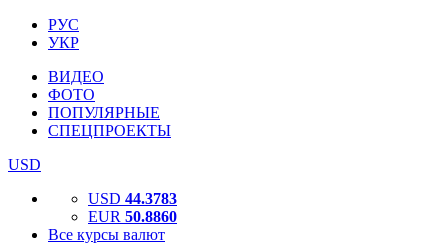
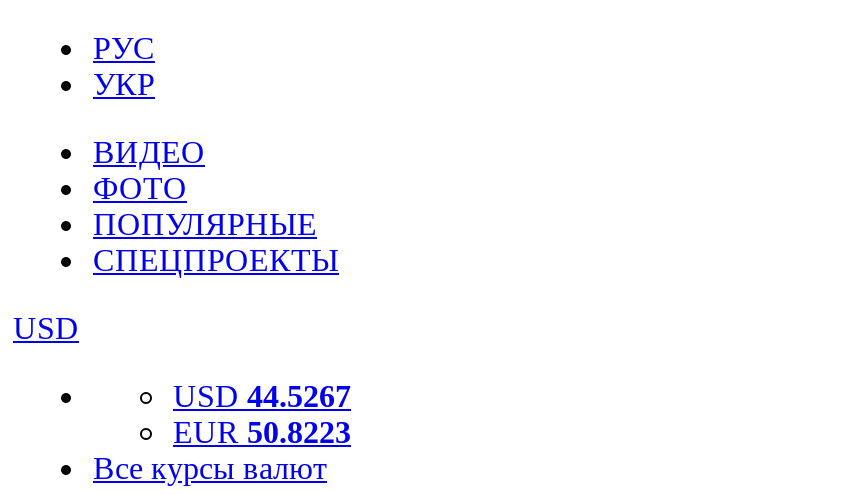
- USD 44.3783
+ USD 44.5267

- EUR 50.8860
+ EUR 50.8223
